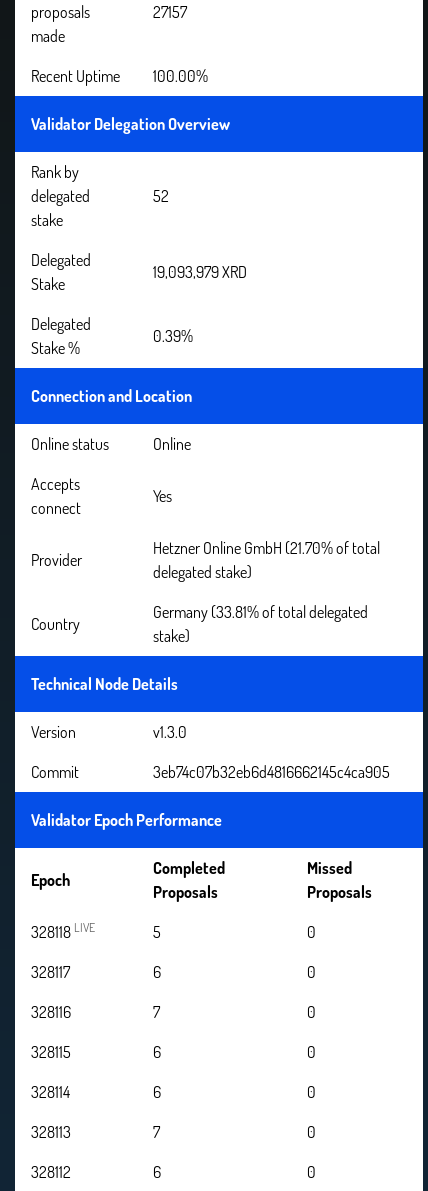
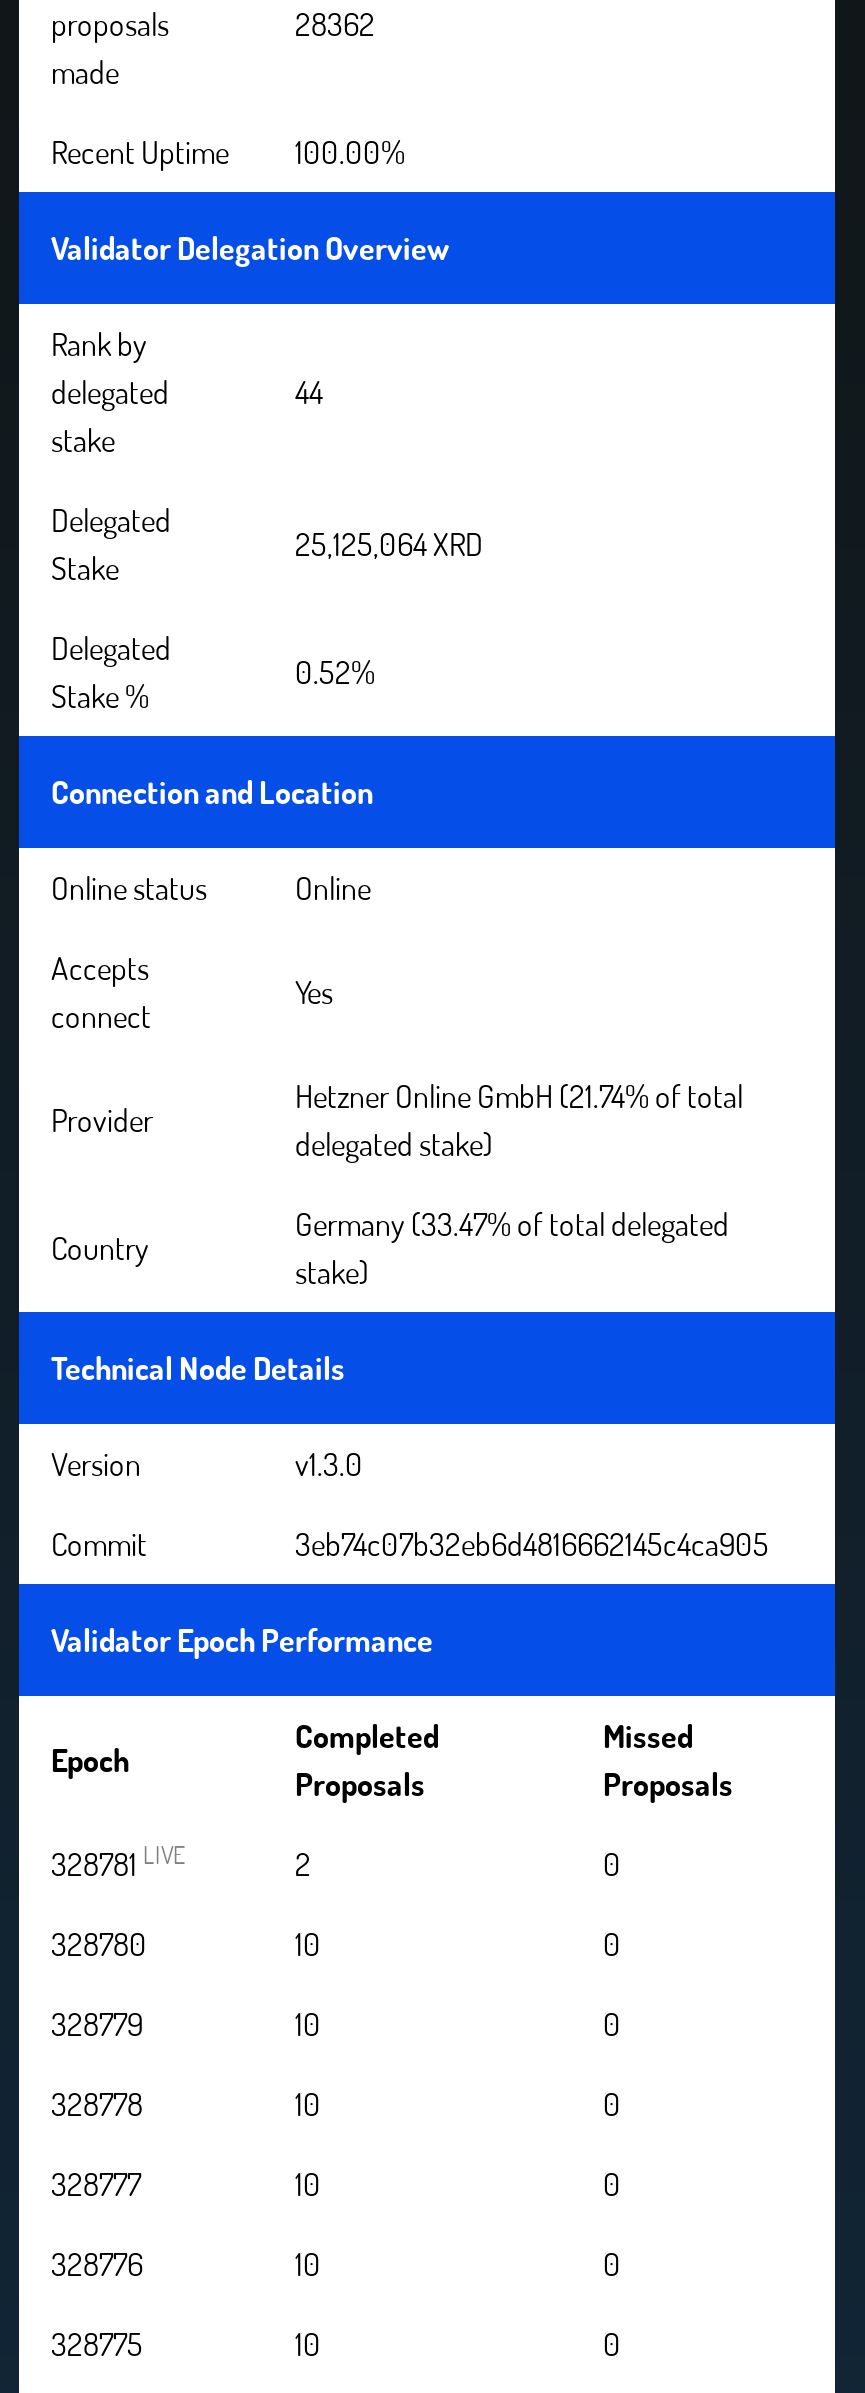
- 27157
+ 28362

- 52
+ 44

- 19,093,979 XRD
+ 25,125,064 XRD

- 0.39%
+ 0.52%

- Hetzner Online GmbH (21.70% of total
+ Hetzner Online GmbH (21.74% of total

- Germany (33.81% of total delegated
+ Germany (33.47% of total delegated

- 328118 LIVE
+ 328781 LIVE

- 5
+ 2

- 328117
+ 328780

- 6
+ 10

- 328116
+ 328779

- 7
+ 10

- 328115
+ 328778

- 6
+ 10

- 328114
+ 328777

- 6
+ 10

- 328113
+ 328776

- 7
+ 10

- 328112
+ 328775

- 6
+ 10
